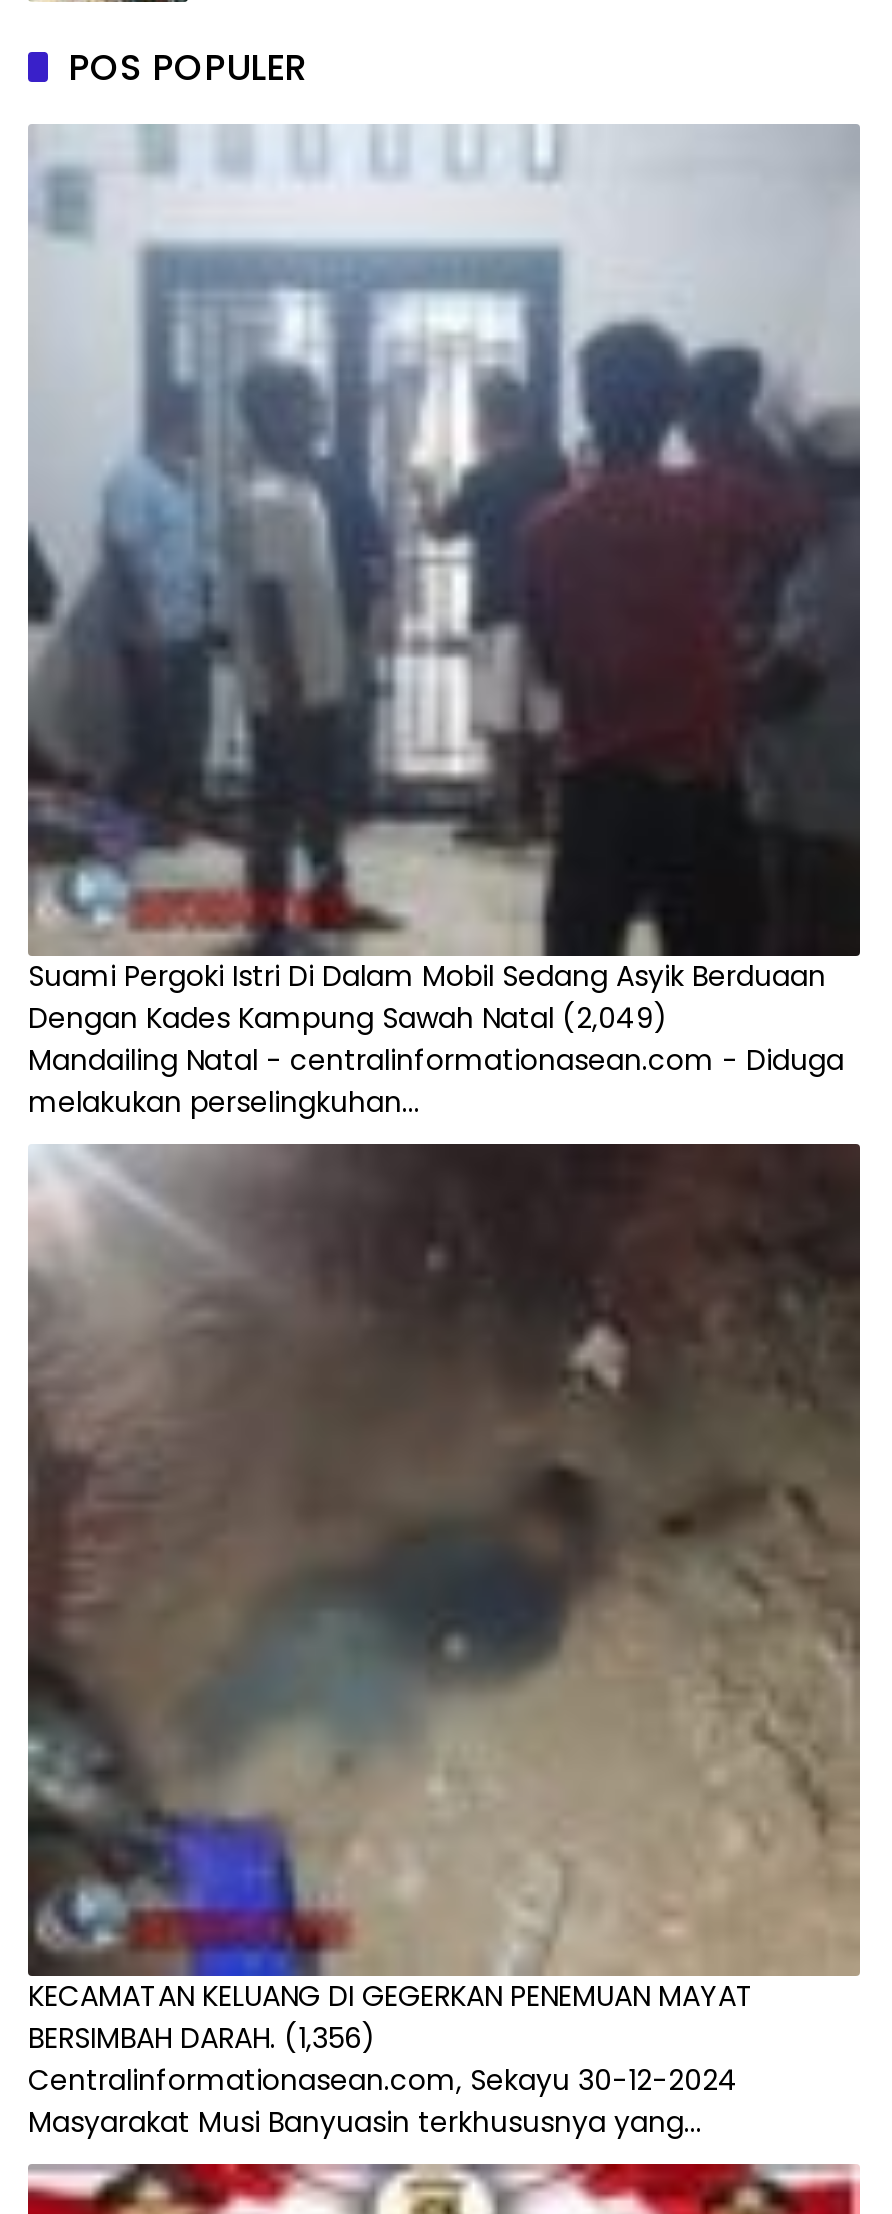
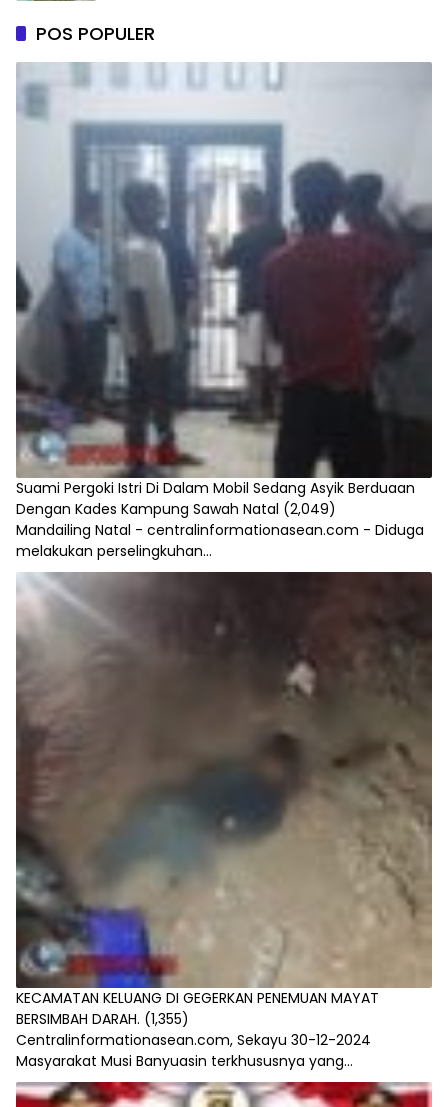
- BERSIMBAH DARAH. (1,356)
+ BERSIMBAH DARAH. (1,355)
